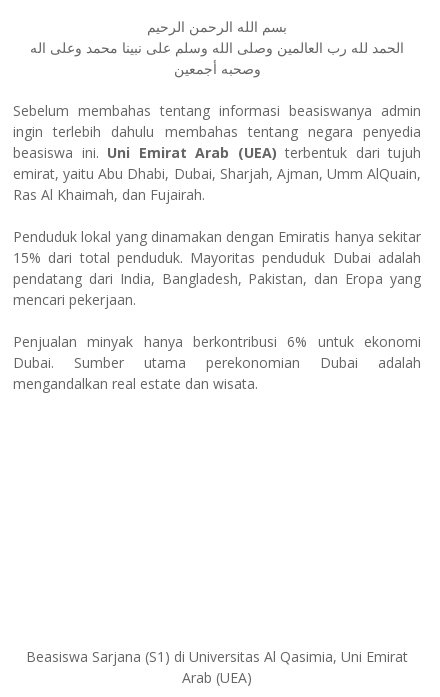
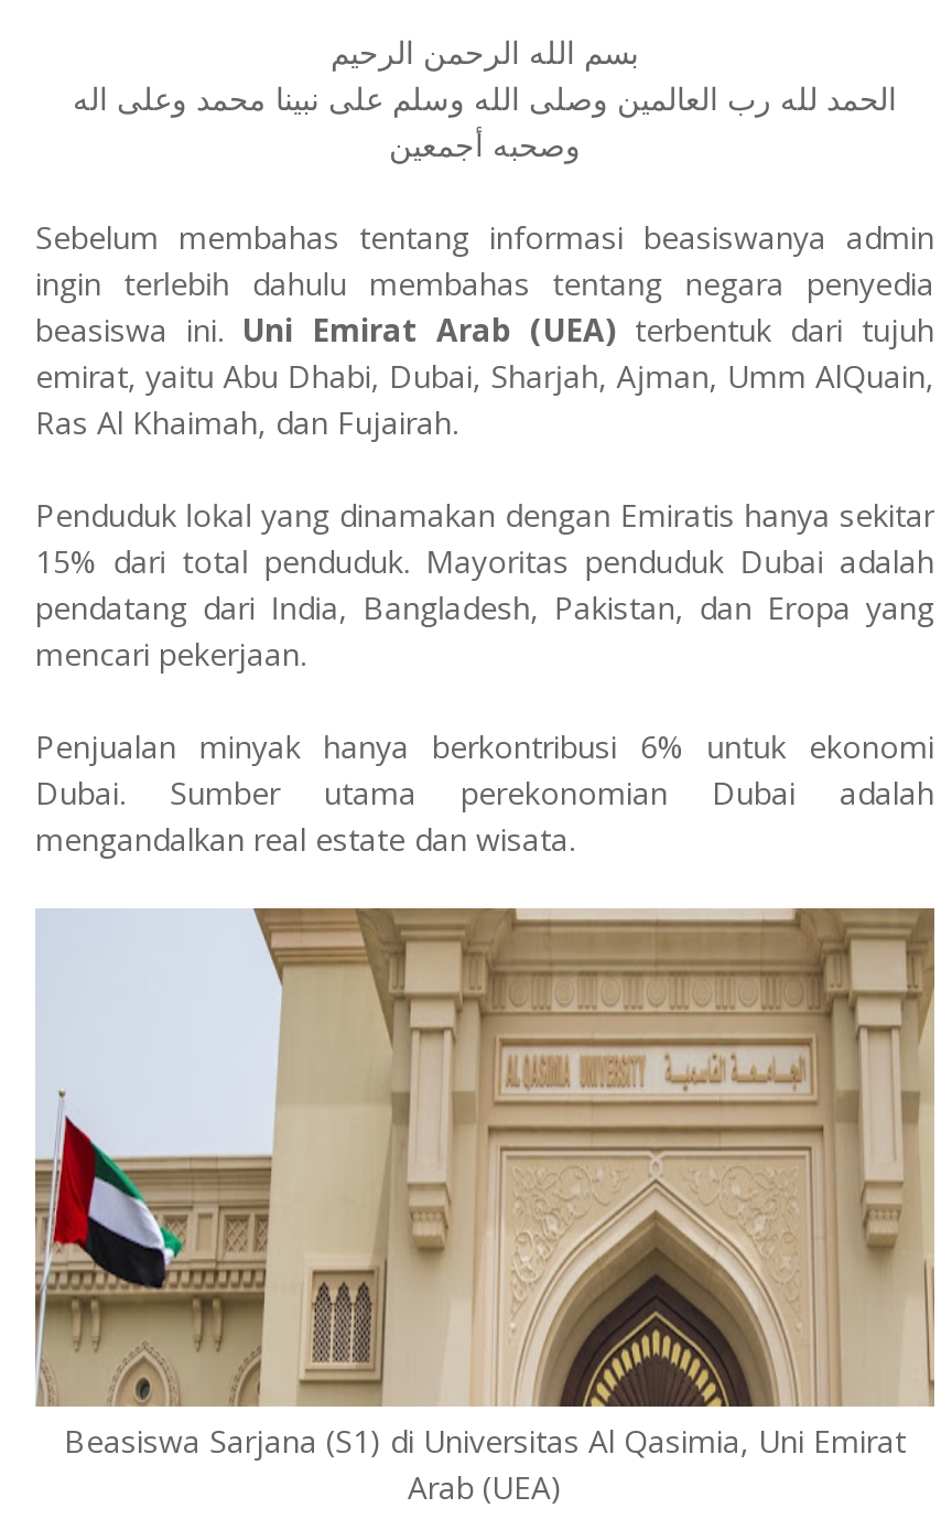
+ [image]
